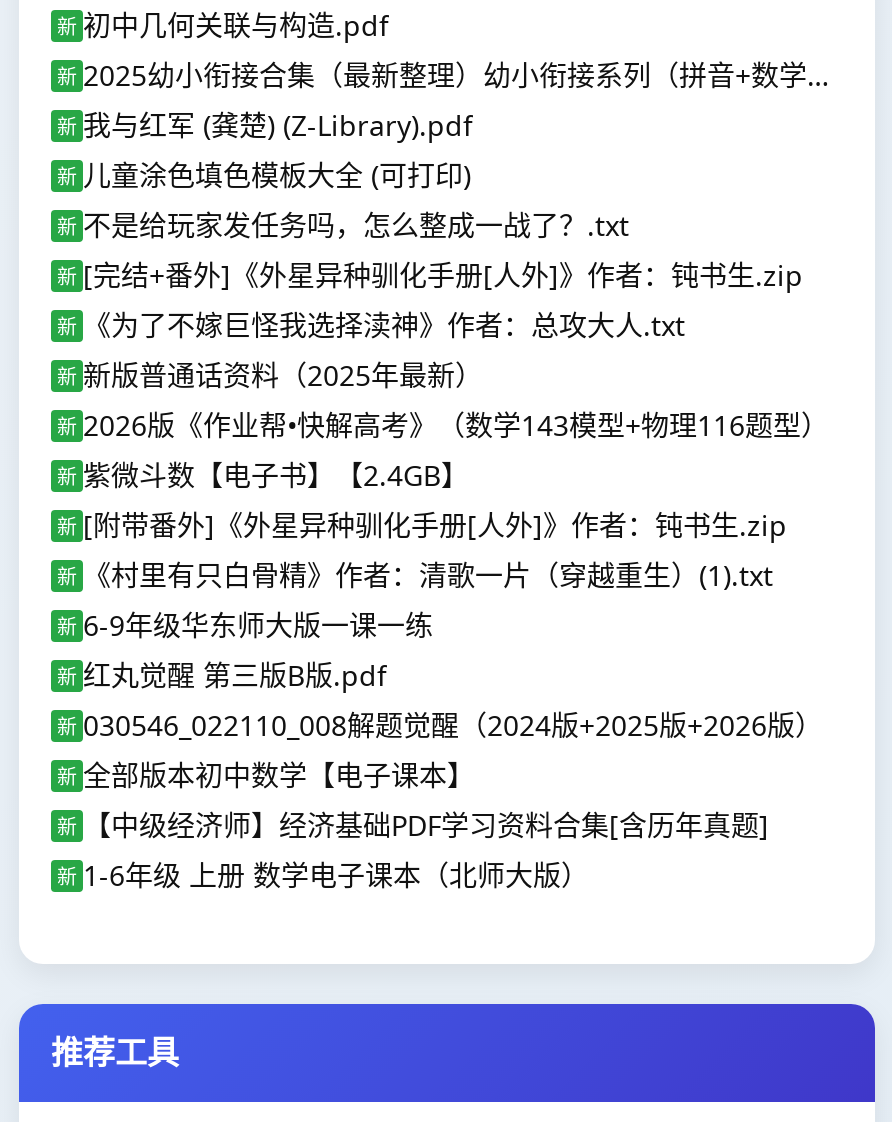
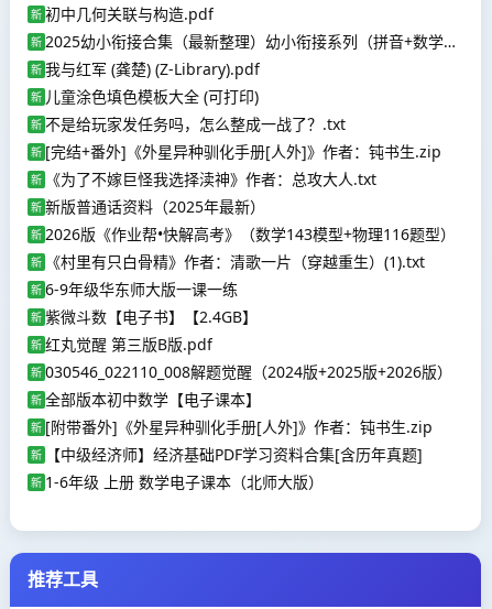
moved down: 新 紫微斗数【电子书】【2.4GB】

moved down: 新 [附带番外]《外星异种驯化手册[人外]》作者：钝书生.zip

moved up: 新 《村里有只白骨精》作者：清歌一片（穿越重生）(1).txt | 新 6-9年级华东师大版一课一练

moved up: 新 红丸觉醒 第三版B版.pdf | 新 030546_022110_008解题觉醒（2024版+2025版+2026版） | 新 全部版本初中数学【电子课本】
